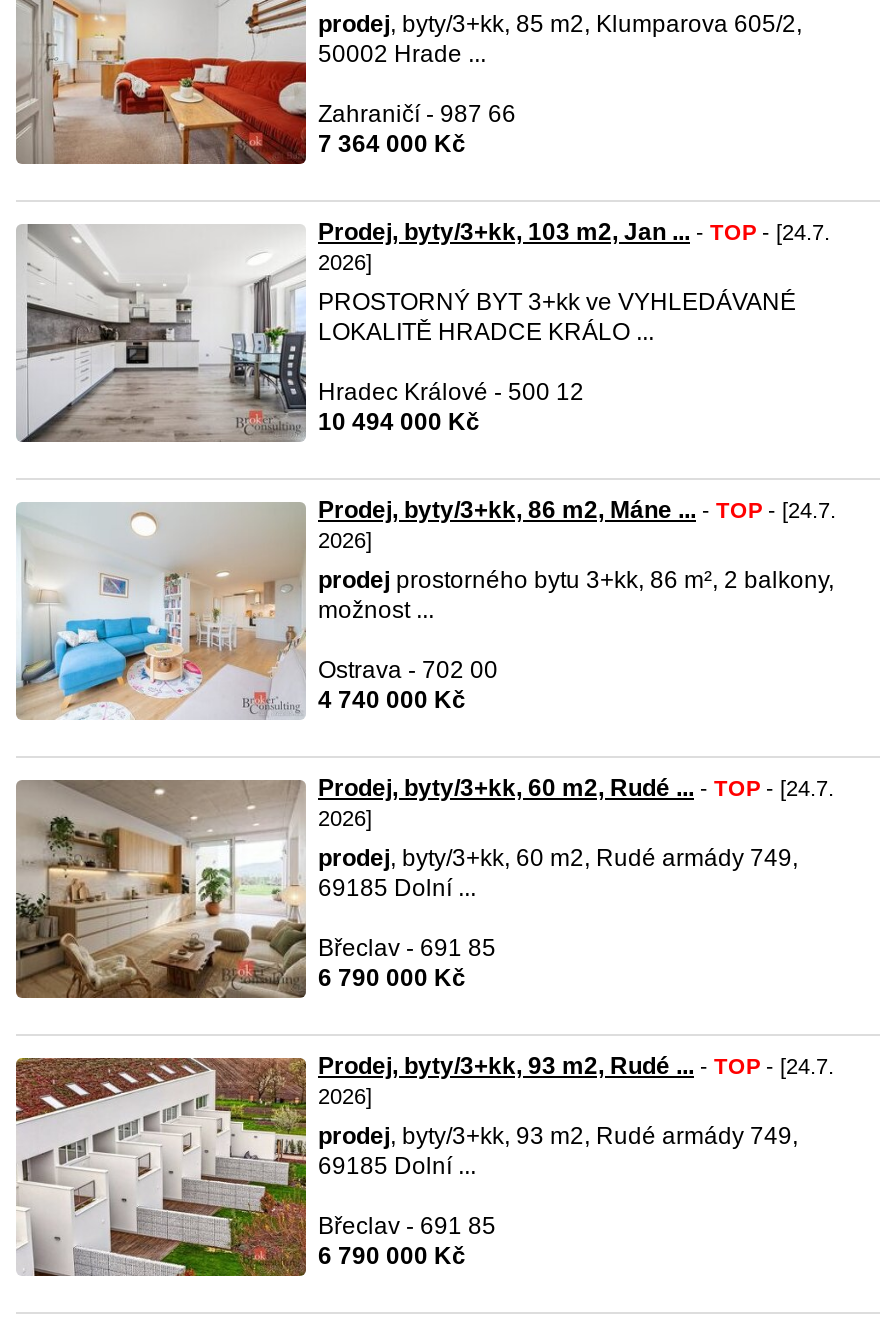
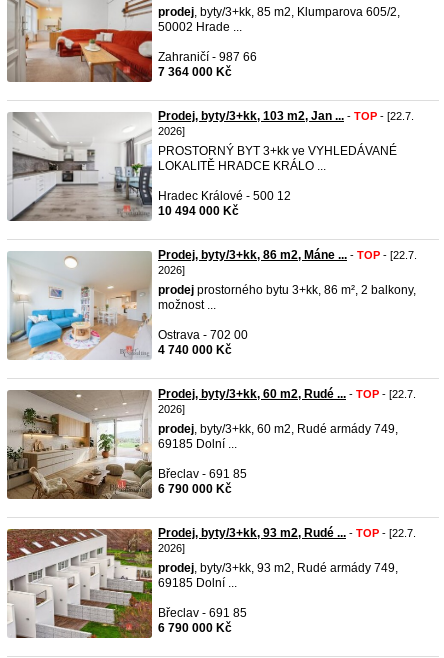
- Prodej, byty/3+kk, 103 m2, Jan ... - TOP - [24.7.
+ Prodej, byty/3+kk, 103 m2, Jan ... - TOP - [22.7.

- Prodej, byty/3+kk, 86 m2, Máne ... - TOP - [24.7.
+ Prodej, byty/3+kk, 86 m2, Máne ... - TOP - [22.7.

- Prodej, byty/3+kk, 60 m2, Rudé ... - TOP - [24.7.
+ Prodej, byty/3+kk, 60 m2, Rudé ... - TOP - [22.7.

- Prodej, byty/3+kk, 93 m2, Rudé ... - TOP - [24.7.
+ Prodej, byty/3+kk, 93 m2, Rudé ... - TOP - [22.7.
